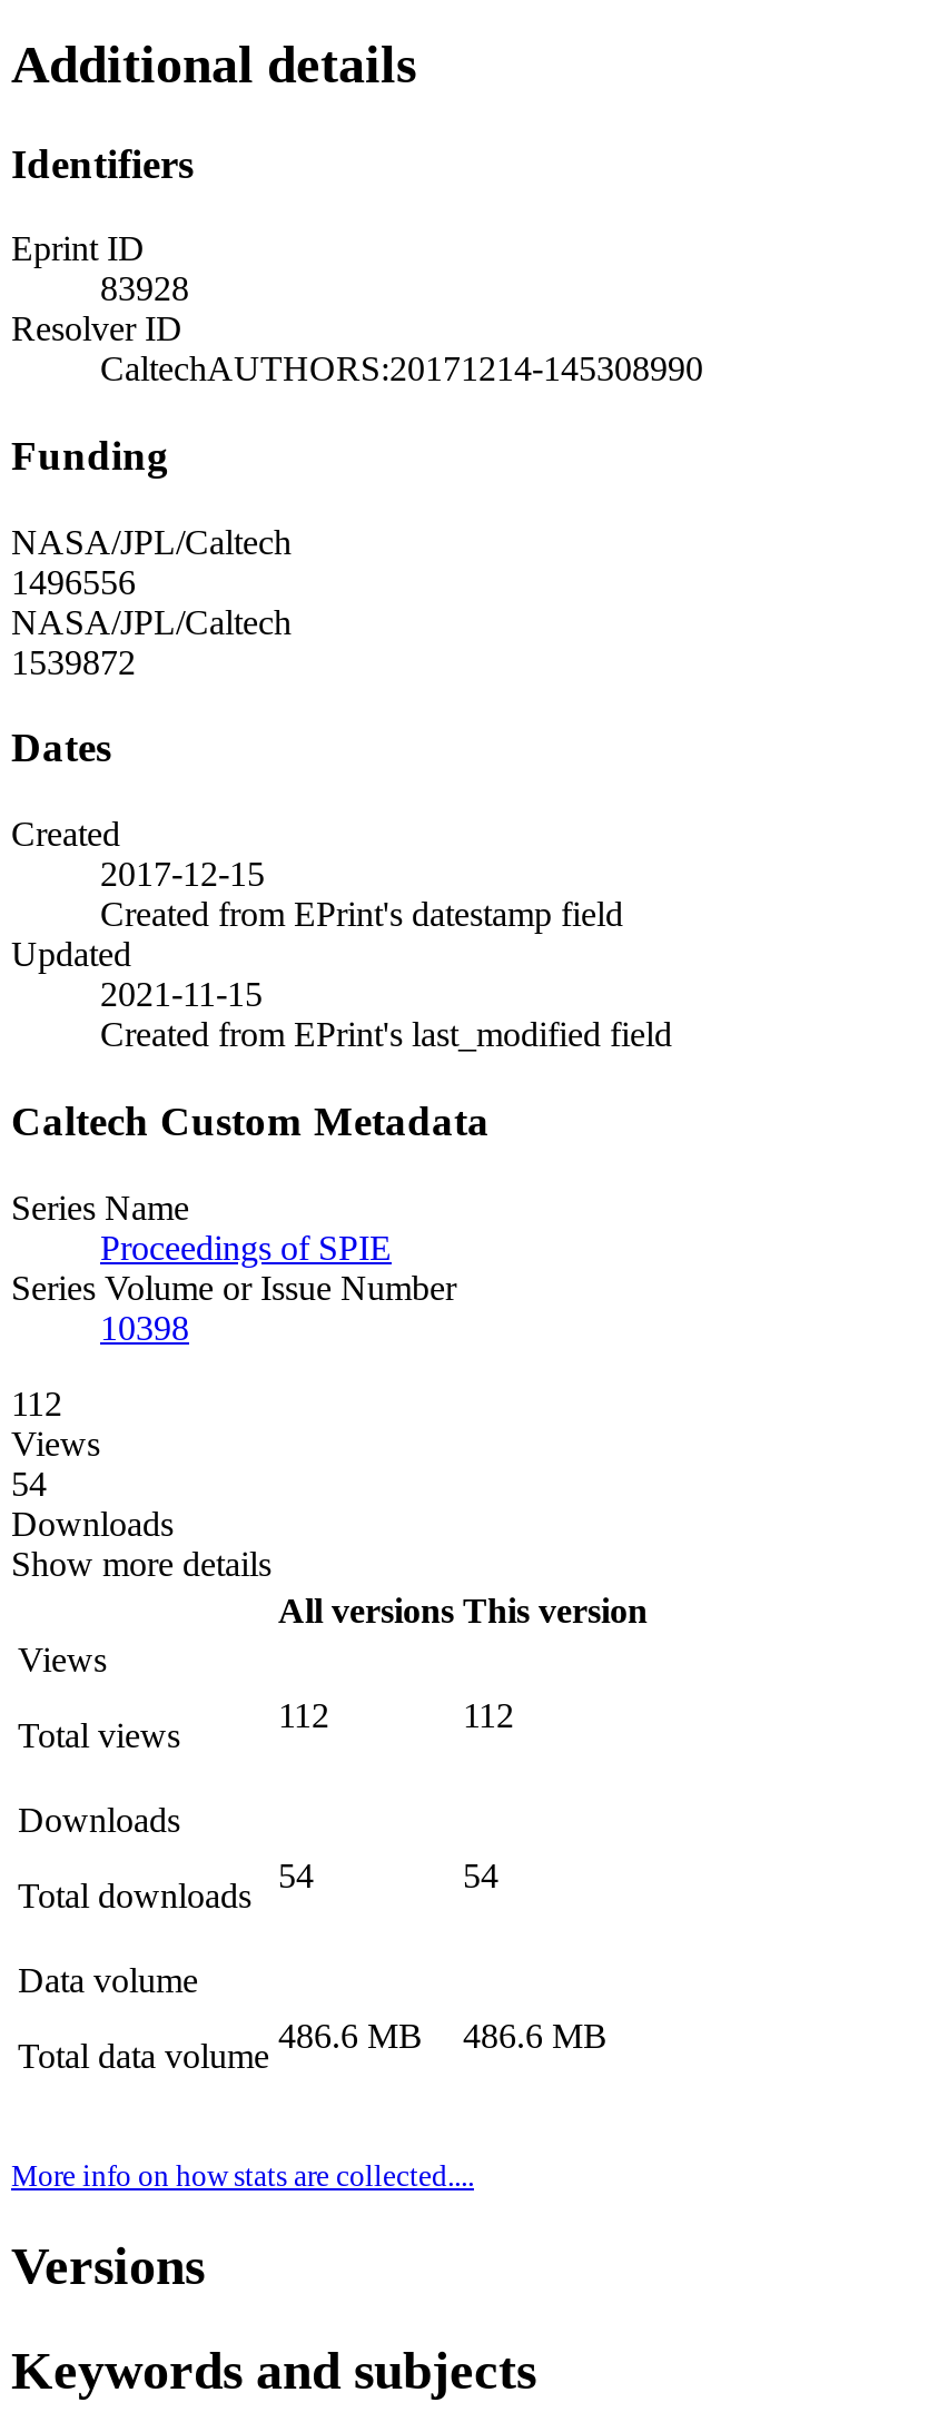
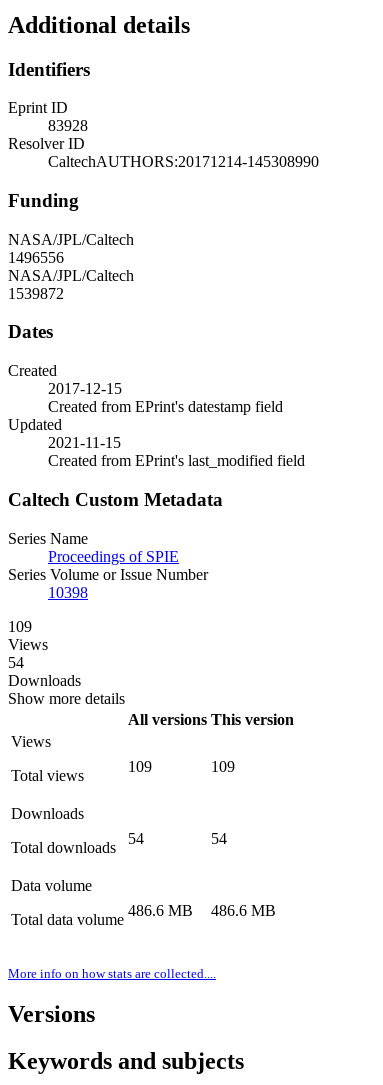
- 112
+ 109

- 112
+ 109

- 112
+ 109
